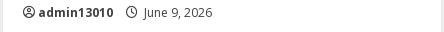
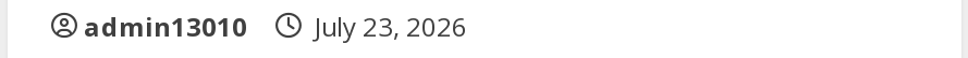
- admin13010 June 9, 2026
+ admin13010 July 23, 2026
